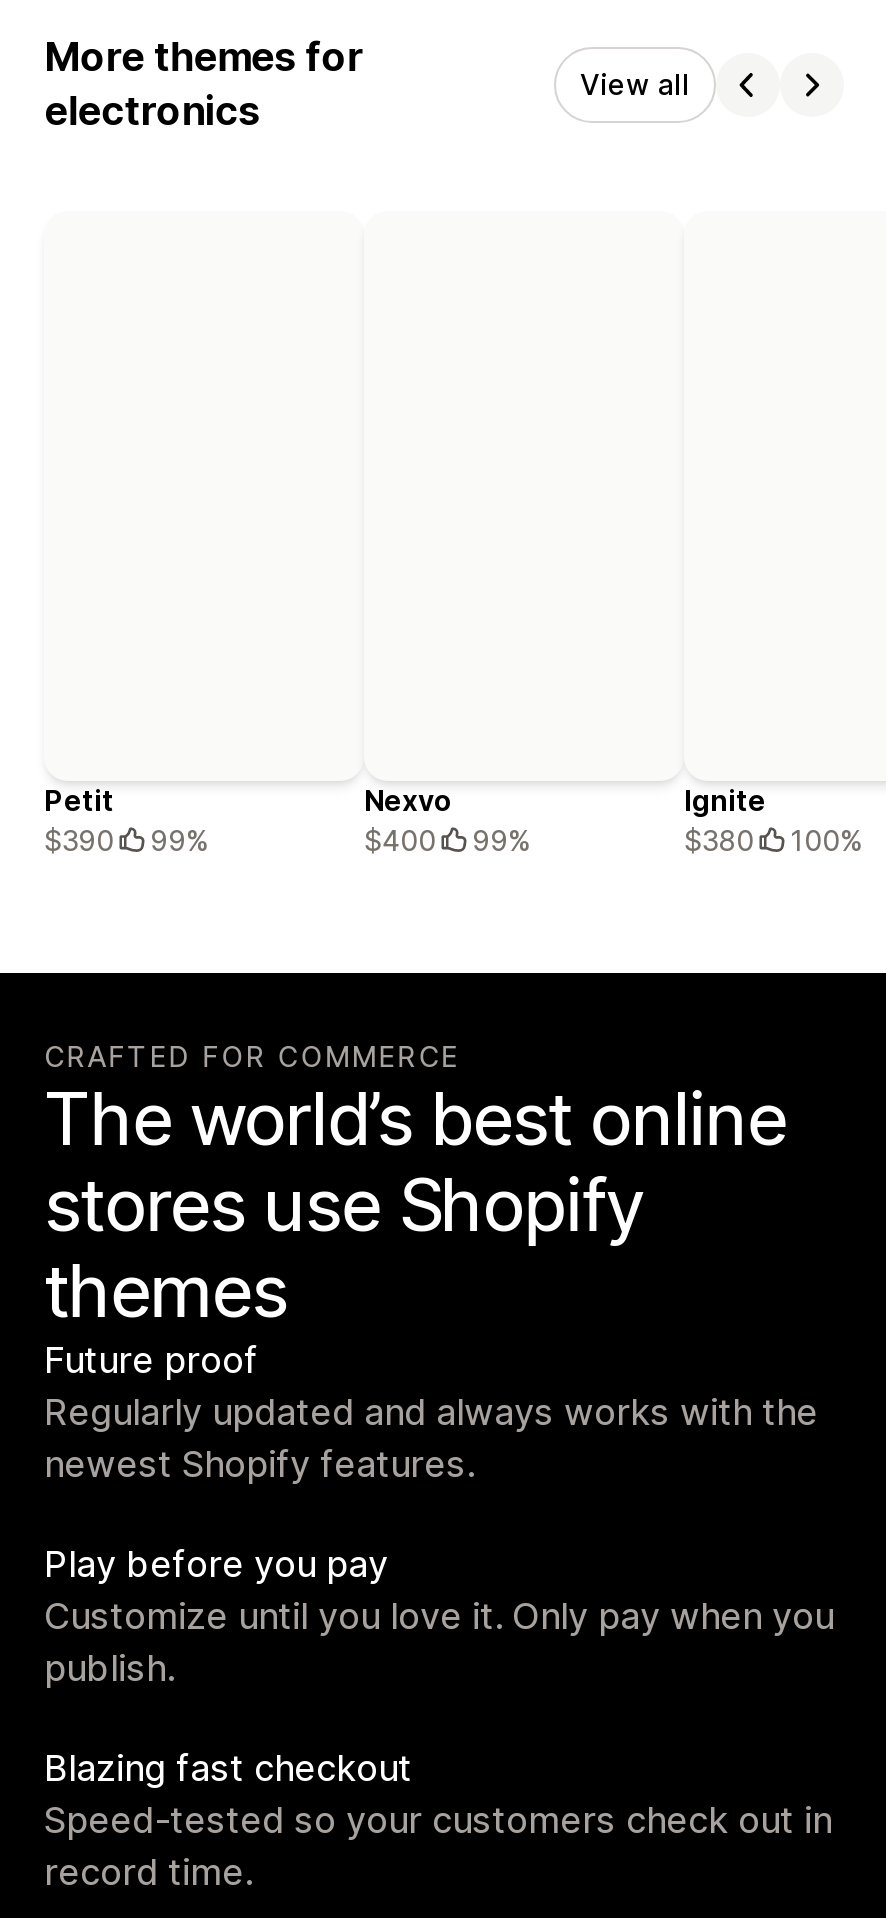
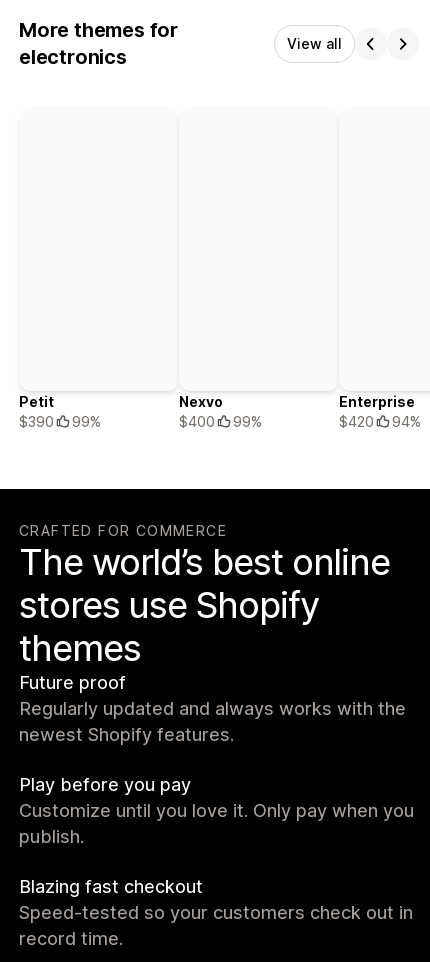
- Ignite
- $380
- 100%
+ Enterprise
+ $420
+ 94%
